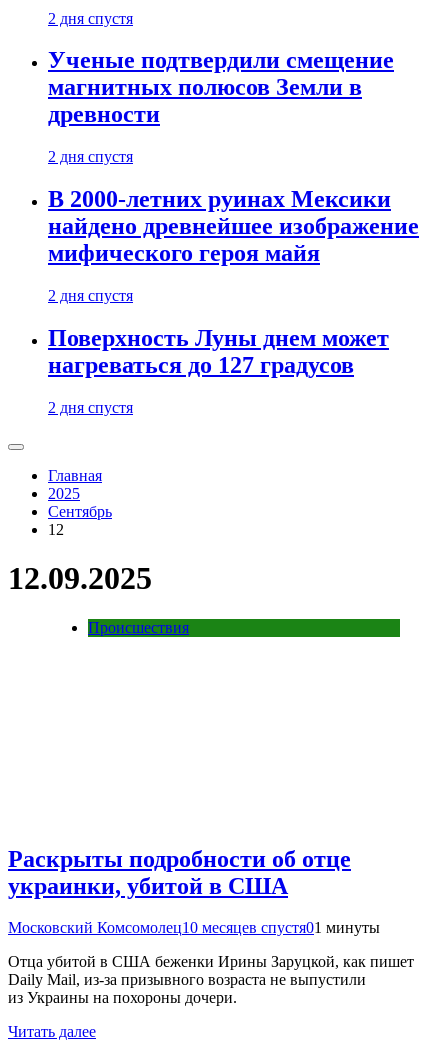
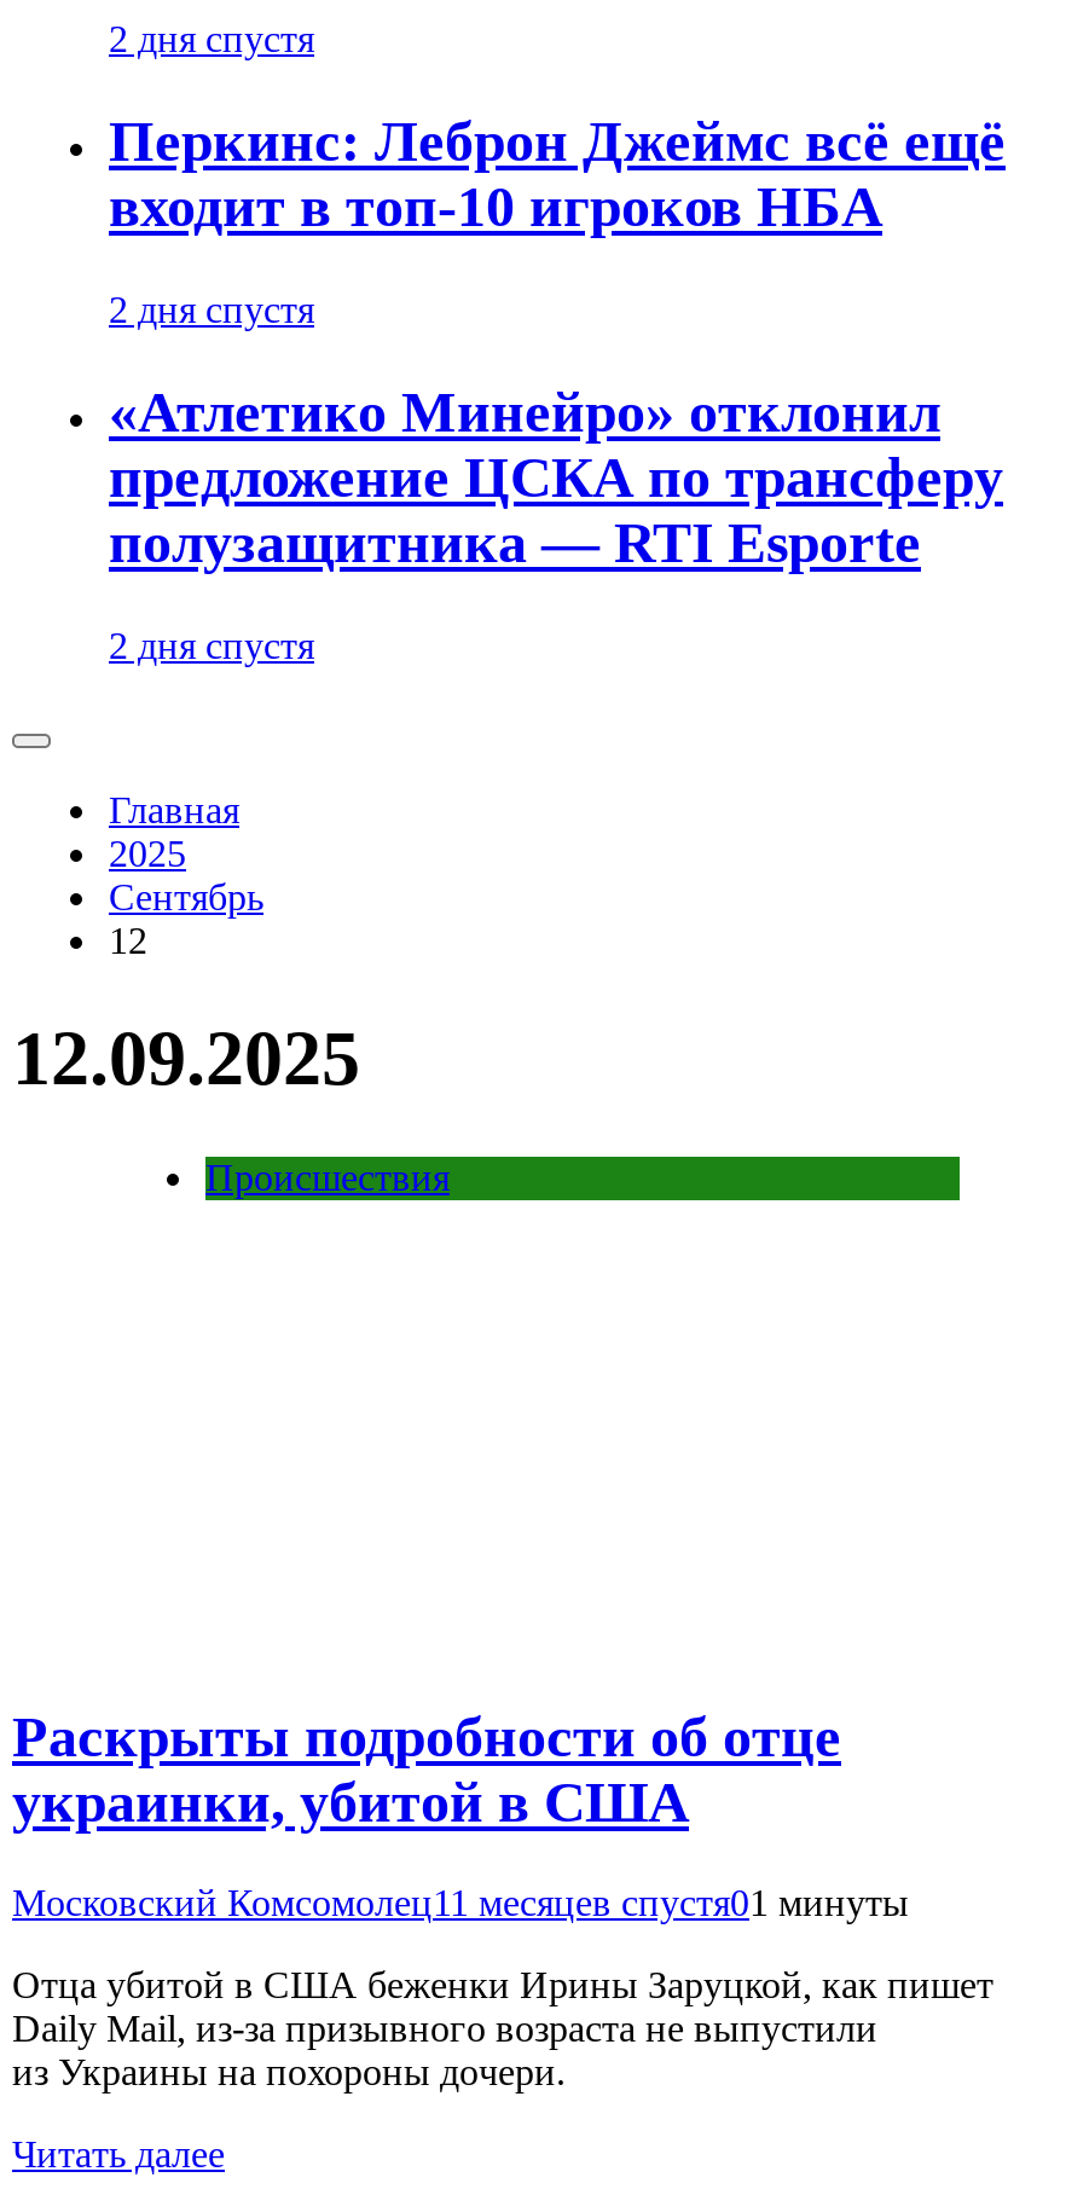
- Ученые подтвердили смещение
- магнитных полюсов Земли в
- древности
+ Перкинс: Леброн Джеймс всё ещё
+ входит в топ-10 игроков НБА

- В 2000-летних руинах Мексики
- найдено древнейшее изображение
- мифического героя майя
- 2 дня спустя
- Поверхность Луны днем может
- нагреваться до 127 градусов
+ «Атлетико Минейро» отклонил
+ предложение ЦСКА по трансферу
+ полузащитника — RTI Esporte

- Московский Комсомолец10 месяцев спустя01 минуты
+ Московский Комсомолец11 месяцев спустя01 минуты
